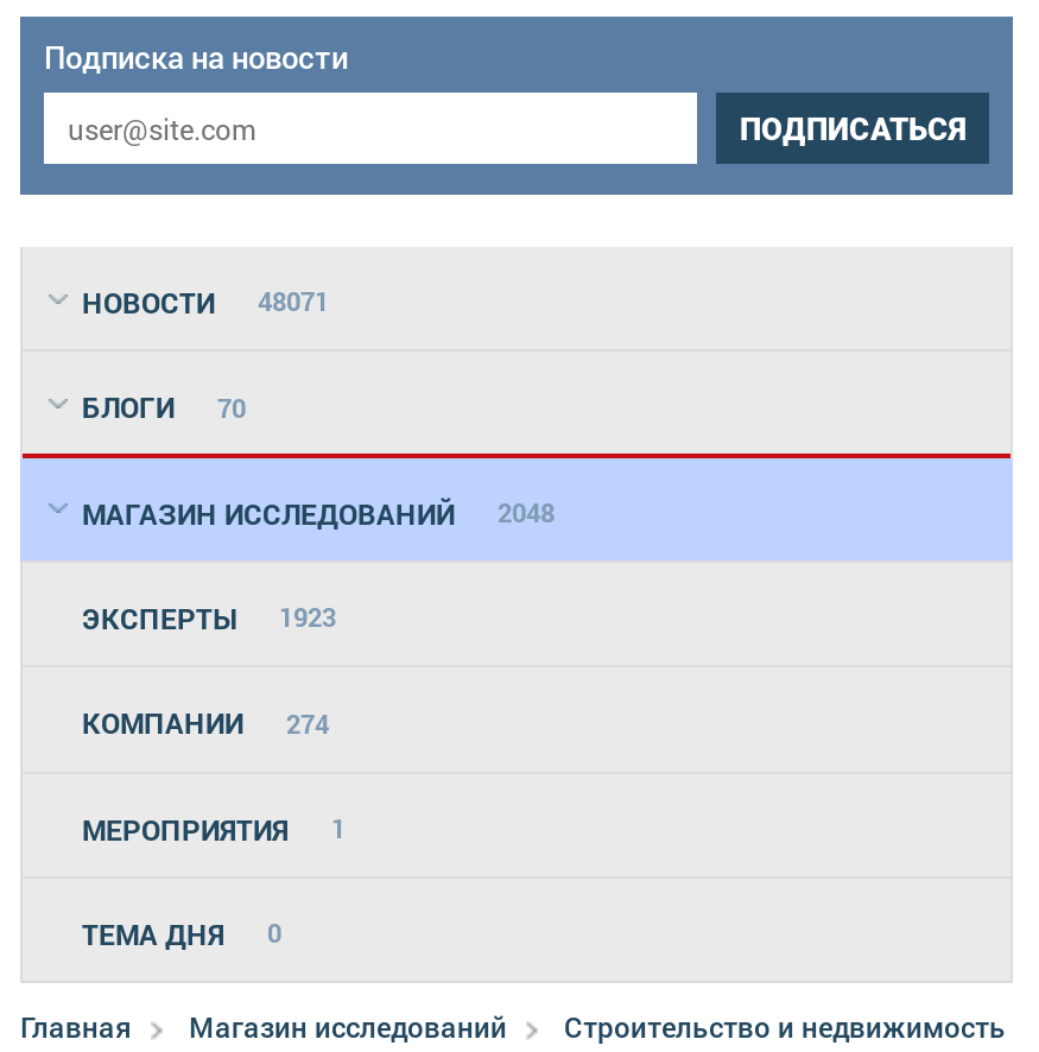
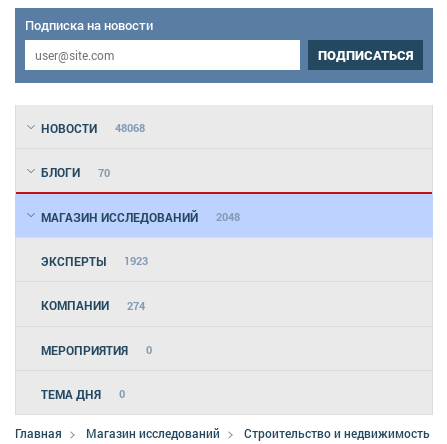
- НОВОСТИ 48071
+ НОВОСТИ 48068

- МЕРОПРИЯТИЯ 1
+ МЕРОПРИЯТИЯ 0
